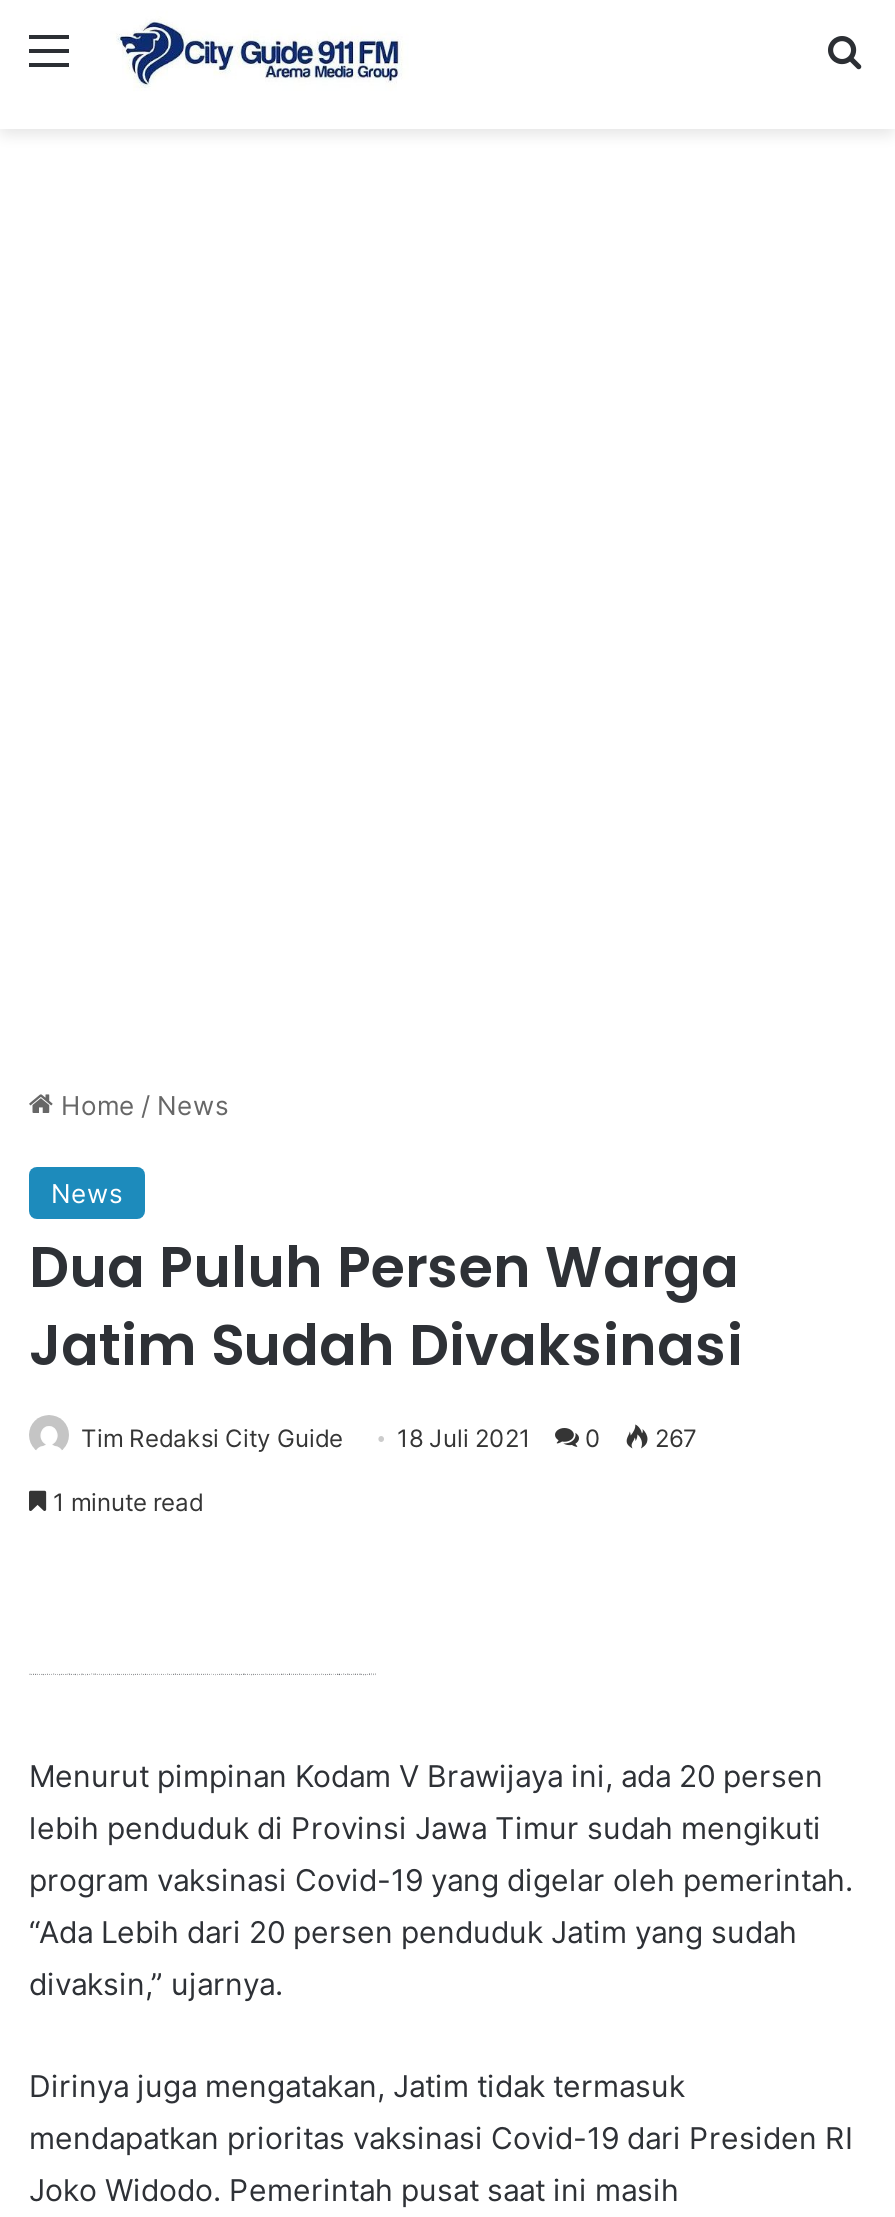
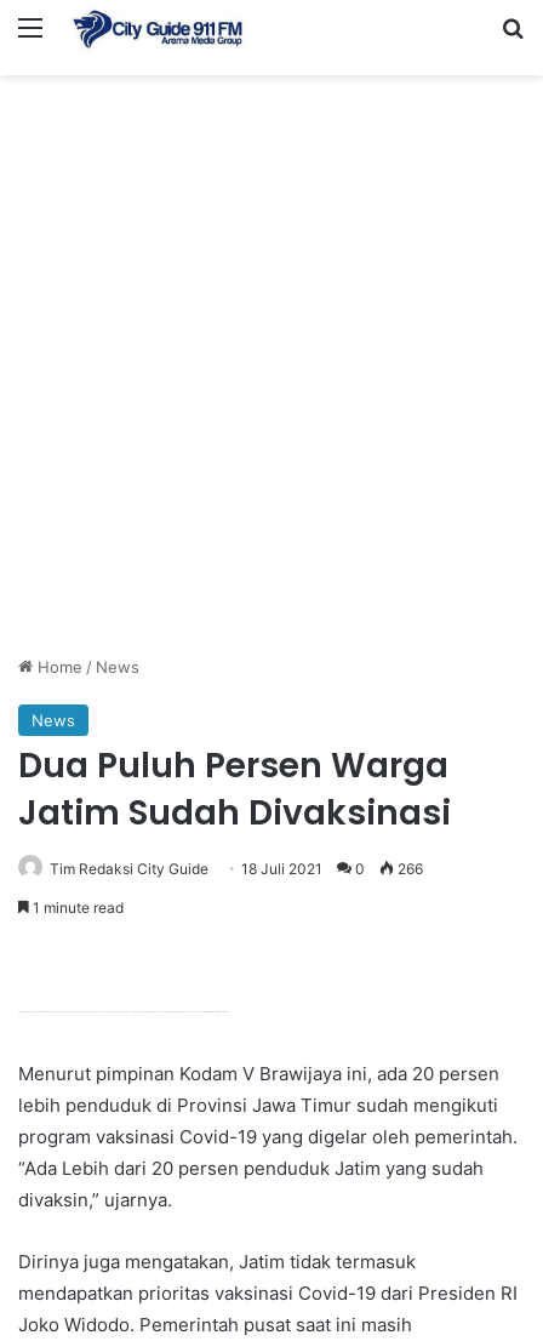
- Tim Redaksi City Guide 18 Juli 2021 0 267
+ Tim Redaksi City Guide 18 Juli 2021 0 266
